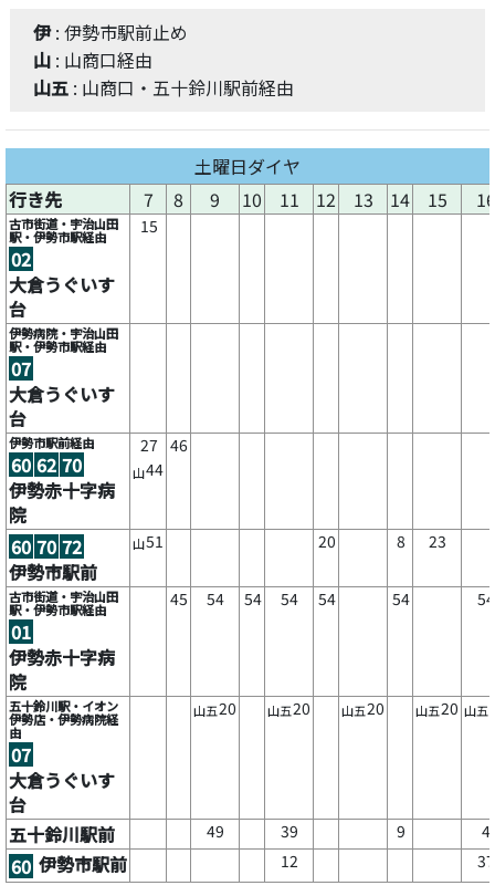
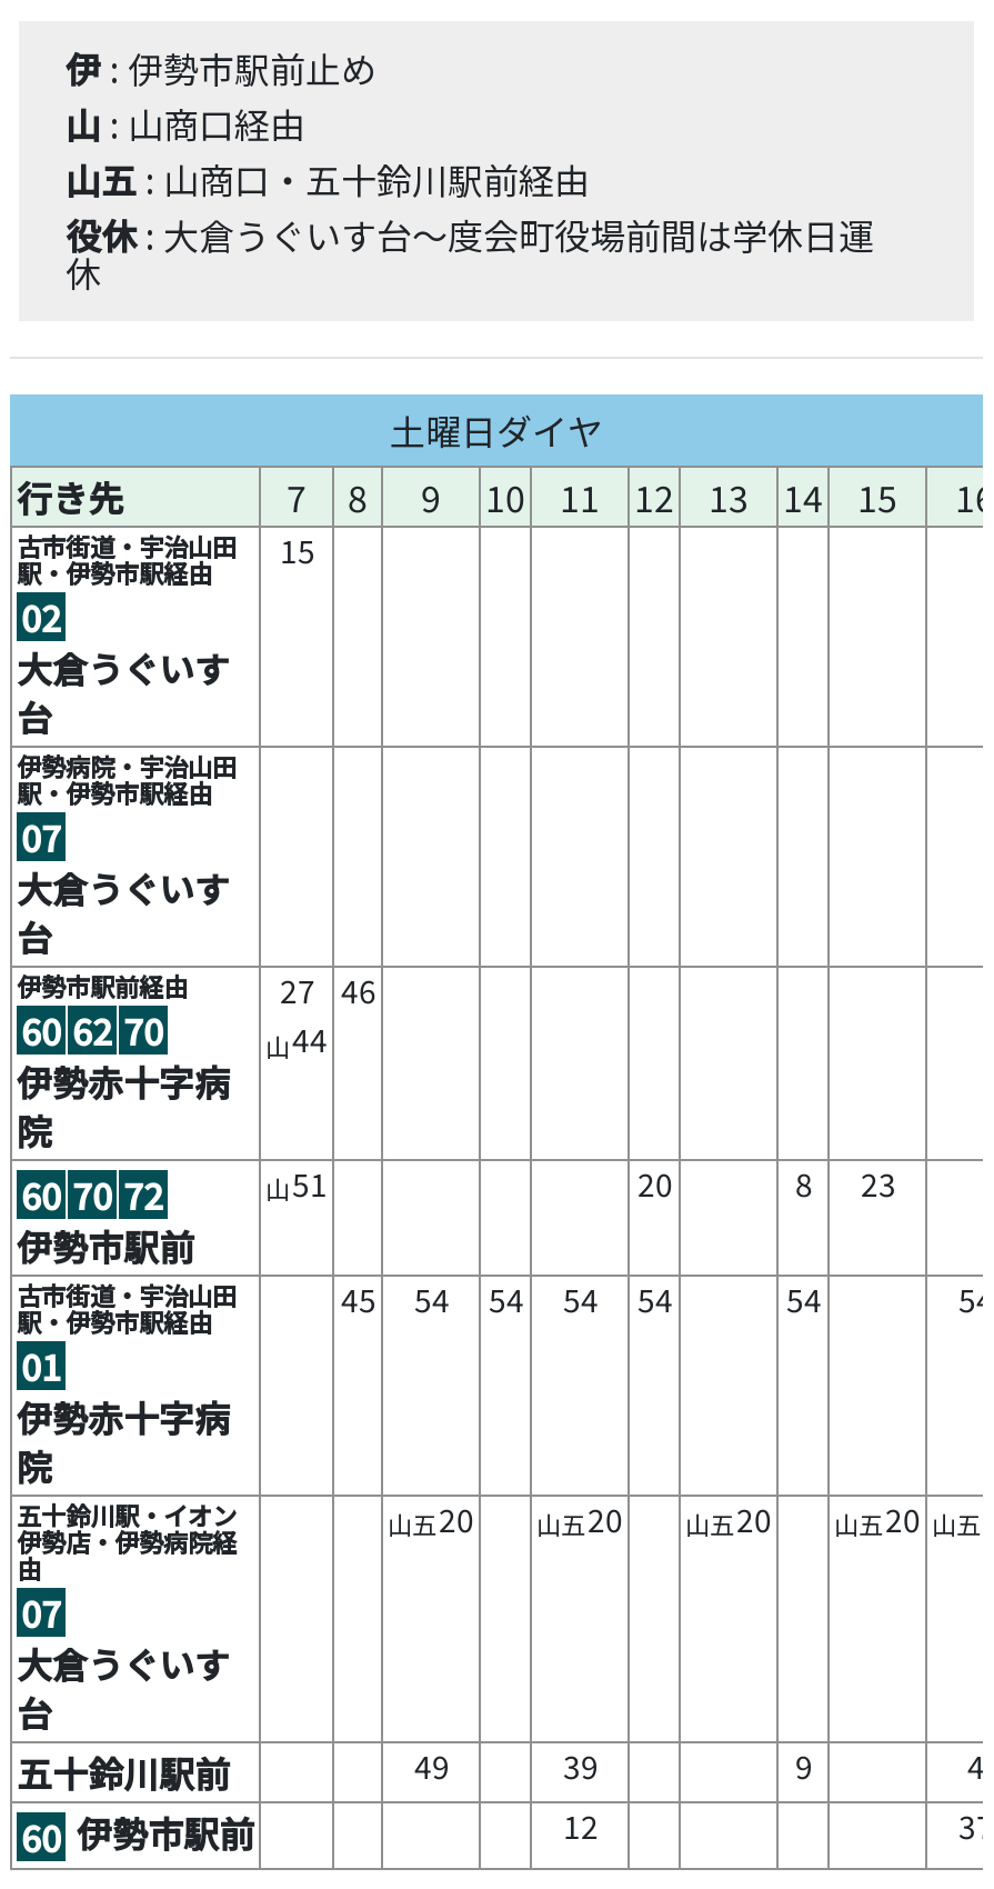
+ 役休: 大倉うぐいす台～度会町役場前間は学休日運
+ 休
